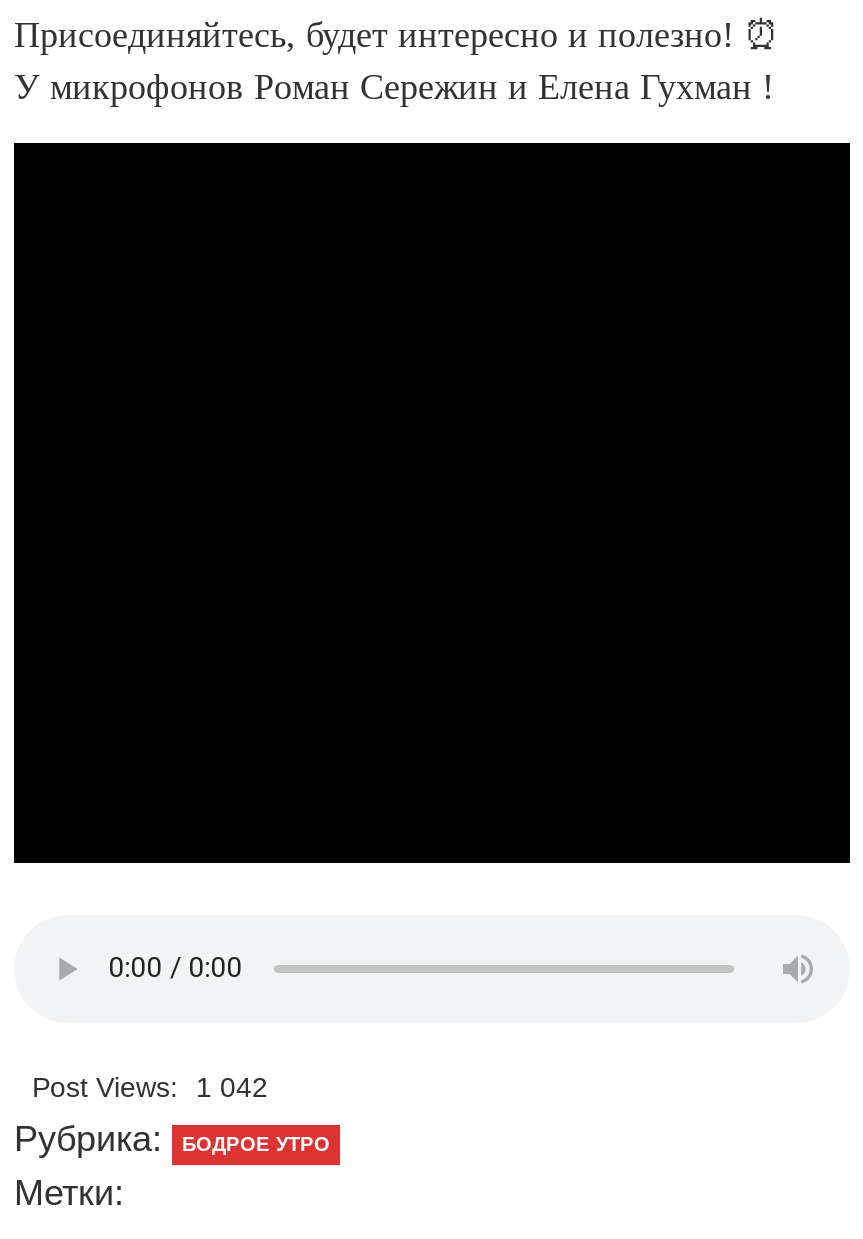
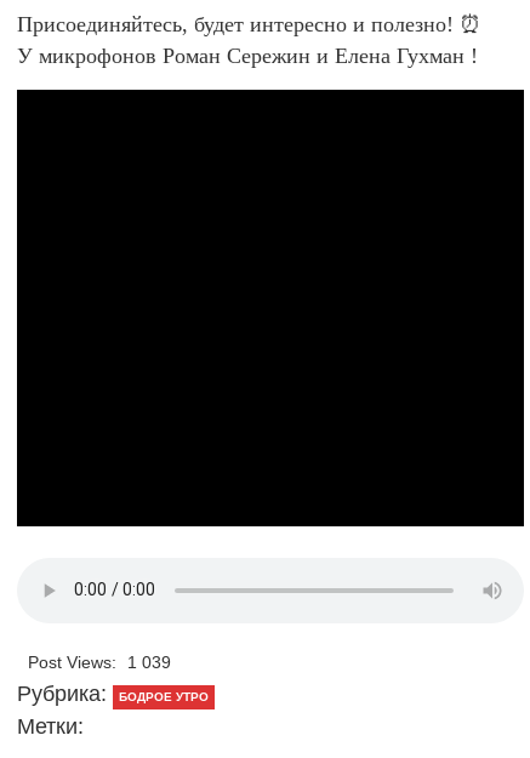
- Post Views: 1 042
+ Post Views: 1 039
